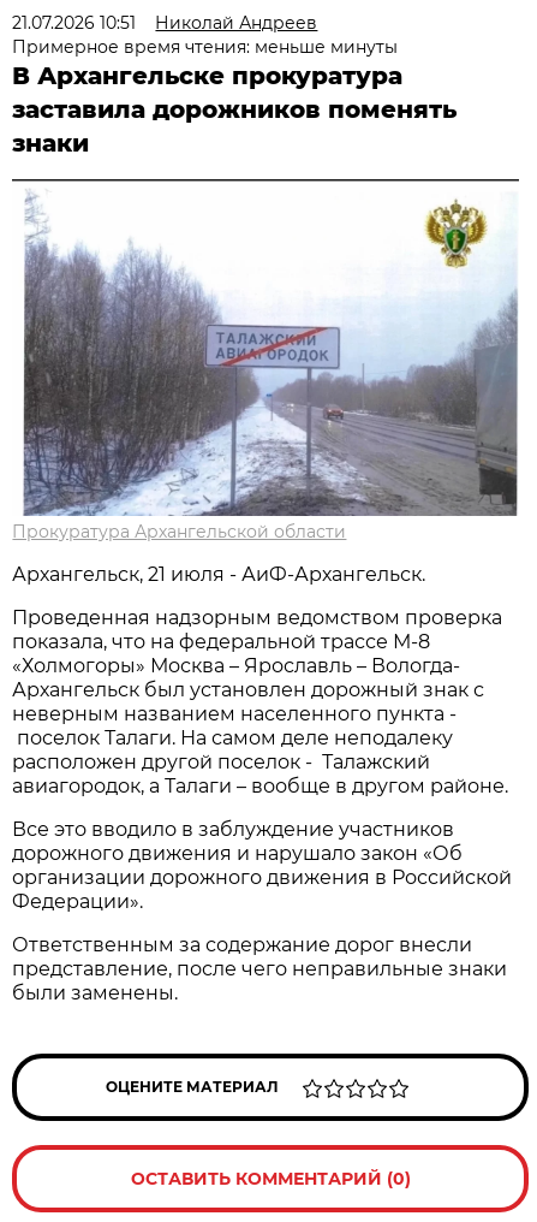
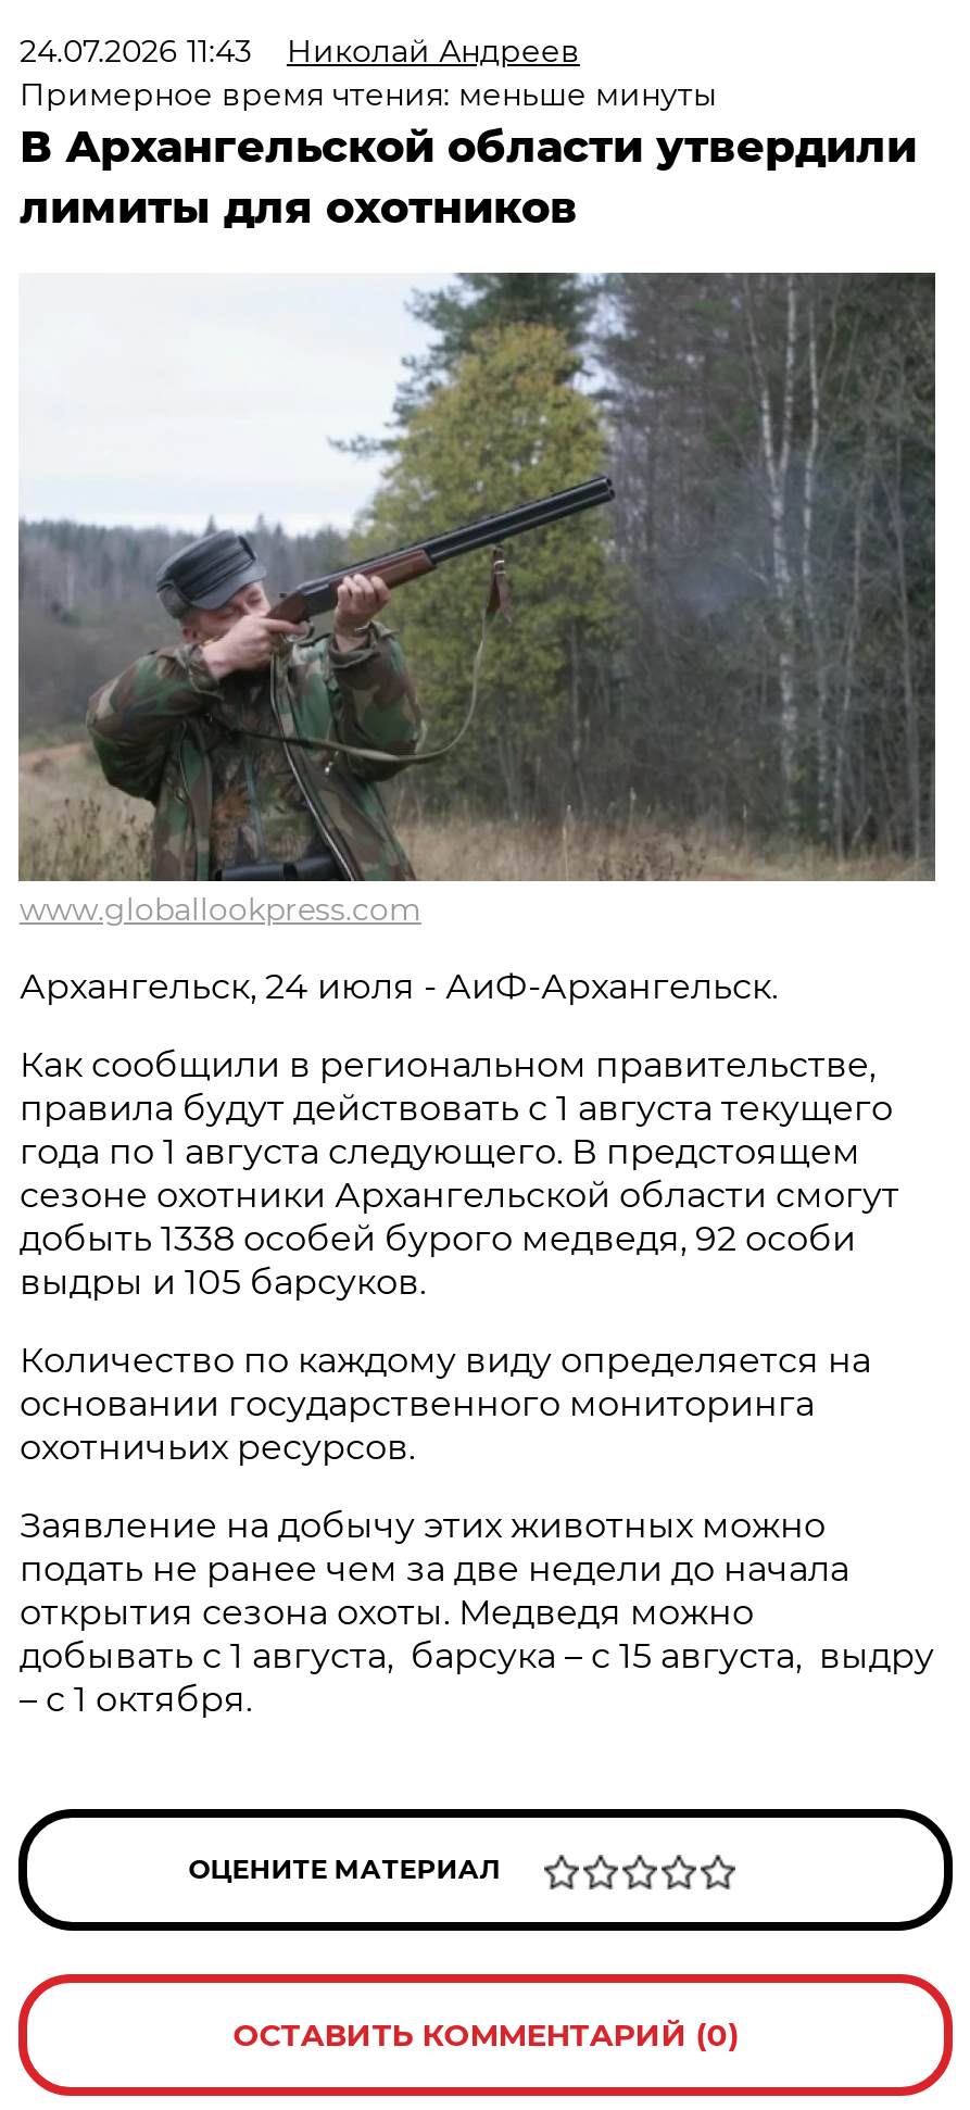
- 21.07.2026 10:51 Николай Андреев
+ 24.07.2026 11:43 Николай Андреев

- В Архангельске прокуратура
- заставила дорожников поменять
- знаки
+ В Архангельской области утвердили
+ лимиты для охотников

- [image]
- Прокуратура Архангельской области
+ [image]
+ www.globallookpress.com

- Архангельск, 21 июля - АиФ-Архангельск.
+ Архангельск, 24 июля - АиФ-Архангельск.

- Проведенная надзорным ведомством проверка
- показала, что на федеральной трассе М-8
- «Холмогоры» Москва – Ярославль – Вологда-
- Архангельск был установлен дорожный знак с
- неверным названием населенного пункта -
- поселок Талаги. На самом деле неподалеку
- расположен другой поселок - Талажский
- авиагородок, а Талаги – вообще в другом районе.
+ Как сообщили в региональном правительстве,
+ правила будут действовать с 1 августа текущего
+ года по 1 августа следующего. В предстоящем
+ сезоне охотники Архангельской области смогут
+ добыть 1338 особей бурого медведя, 92 особи
+ выдры и 105 барсуков.

- Все это вводило в заблуждение участников
- дорожного движения и нарушало закон «Об
- организации дорожного движения в Российской
- Федерации».
+ Количество по каждому виду определяется на
+ основании государственного мониторинга
+ охотничьих ресурсов.

- Ответственным за содержание дорог внесли
- представление, после чего неправильные знаки
- были заменены.
+ Заявление на добычу этих животных можно
+ подать не ранее чем за две недели до начала
+ открытия сезона охоты. Медведя можно
+ добывать с 1 августа, барсука – с 15 августа, выдру
+ – с 1 октября.
